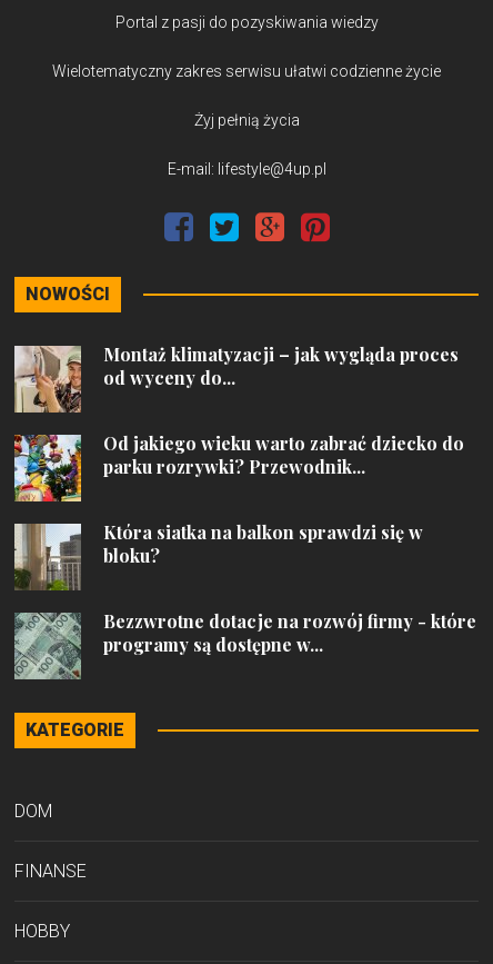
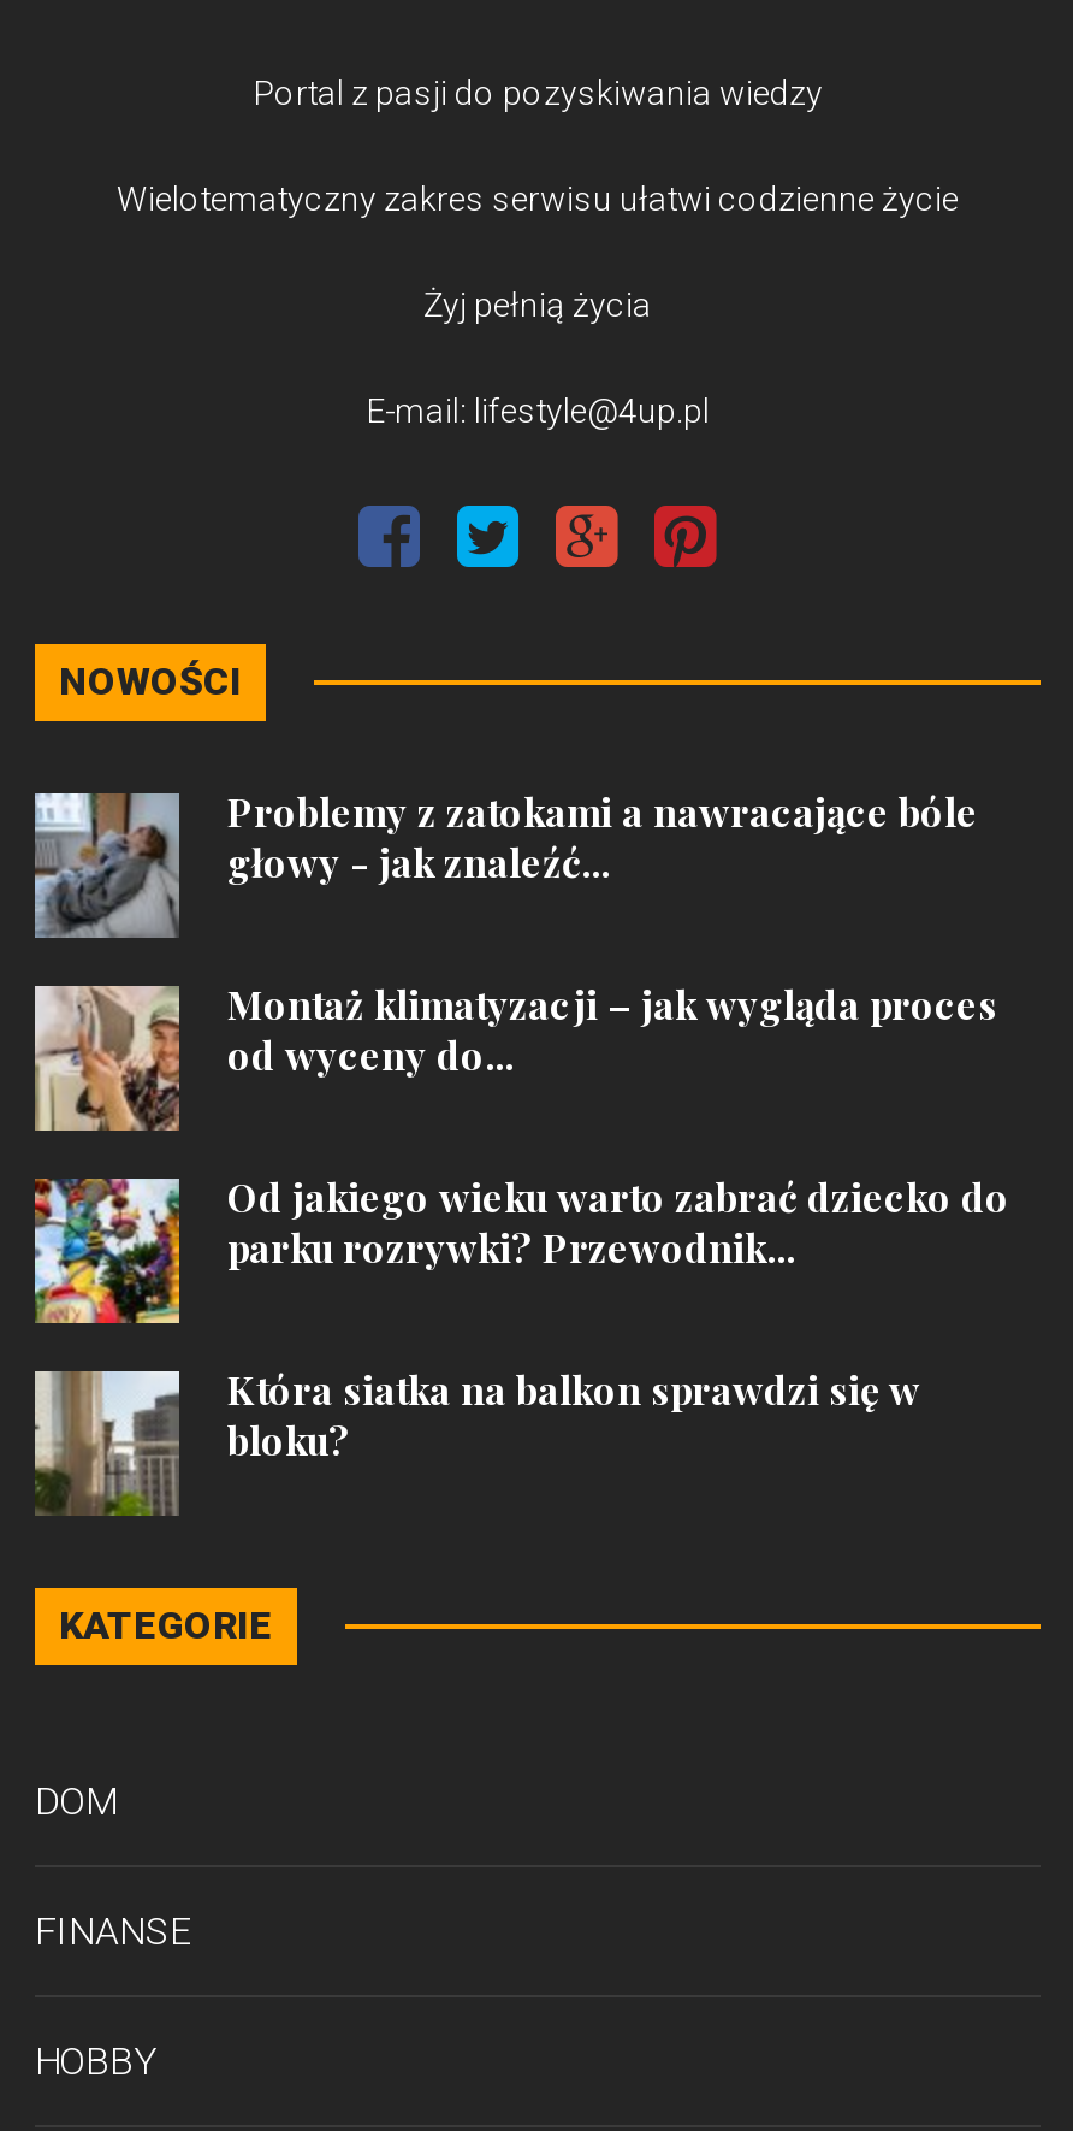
+ [image]
+ Problemy z zatokami a nawracające bóle
+ głowy - jak znaleźć...

moved down: [image] | Montaż klimatyzacji – jak wygląda proces | od wyceny do... | Od jakiego wieku warto zabrać dziecko do | parku rozrywki? Przewodnik... | Która siatka na balkon sprawdzi się w | bloku?

- [image]
- Bezzwrotne dotacje na rozwój firmy - które
- programy są dostępne w...
